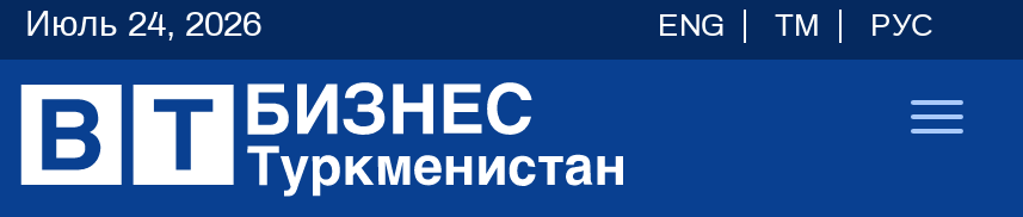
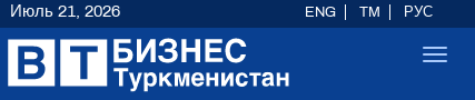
- Июль 24, 2026
+ Июль 21, 2026
